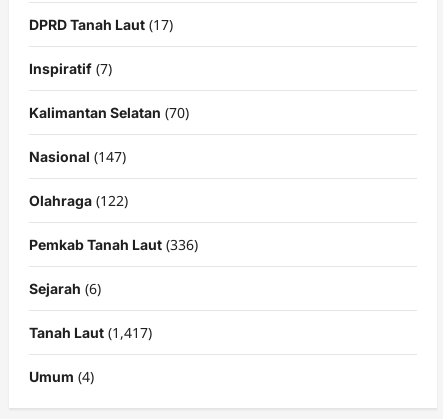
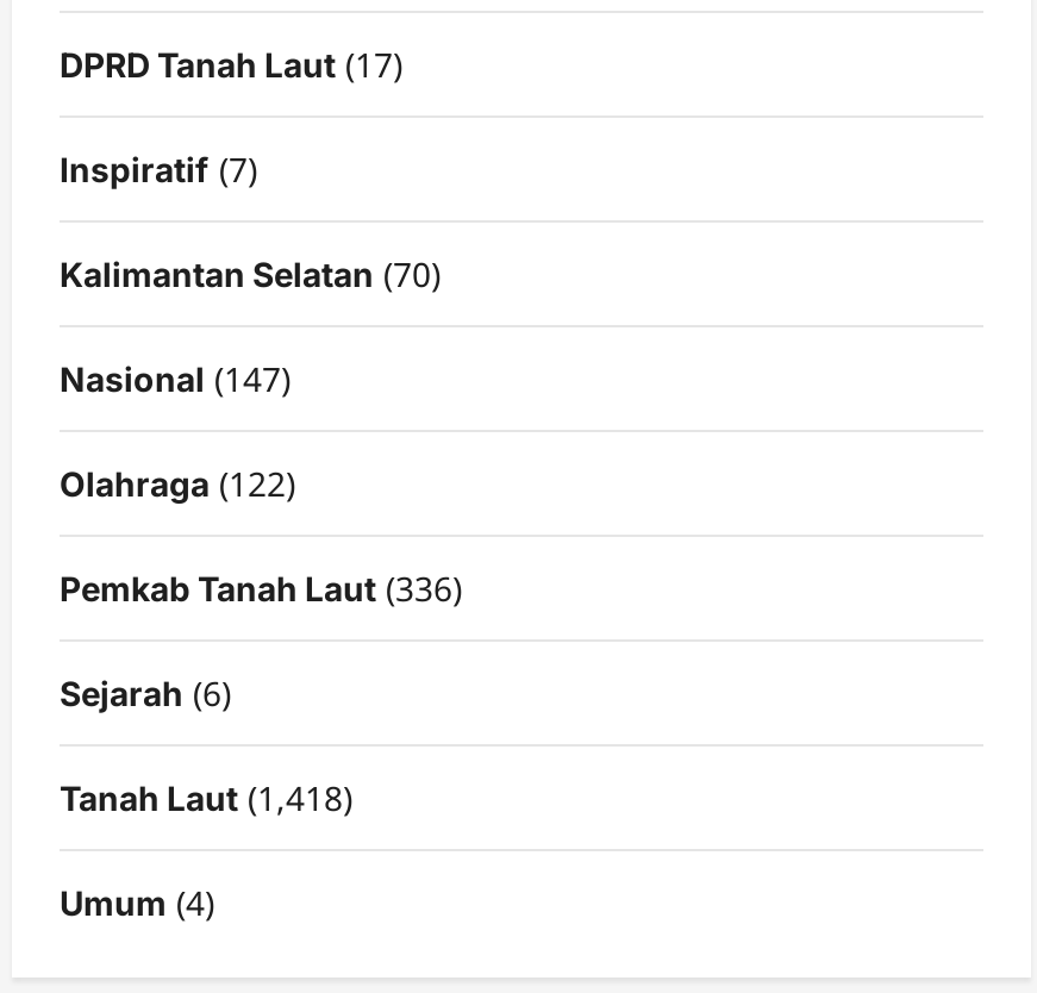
- Tanah Laut (1,417)
+ Tanah Laut (1,418)
